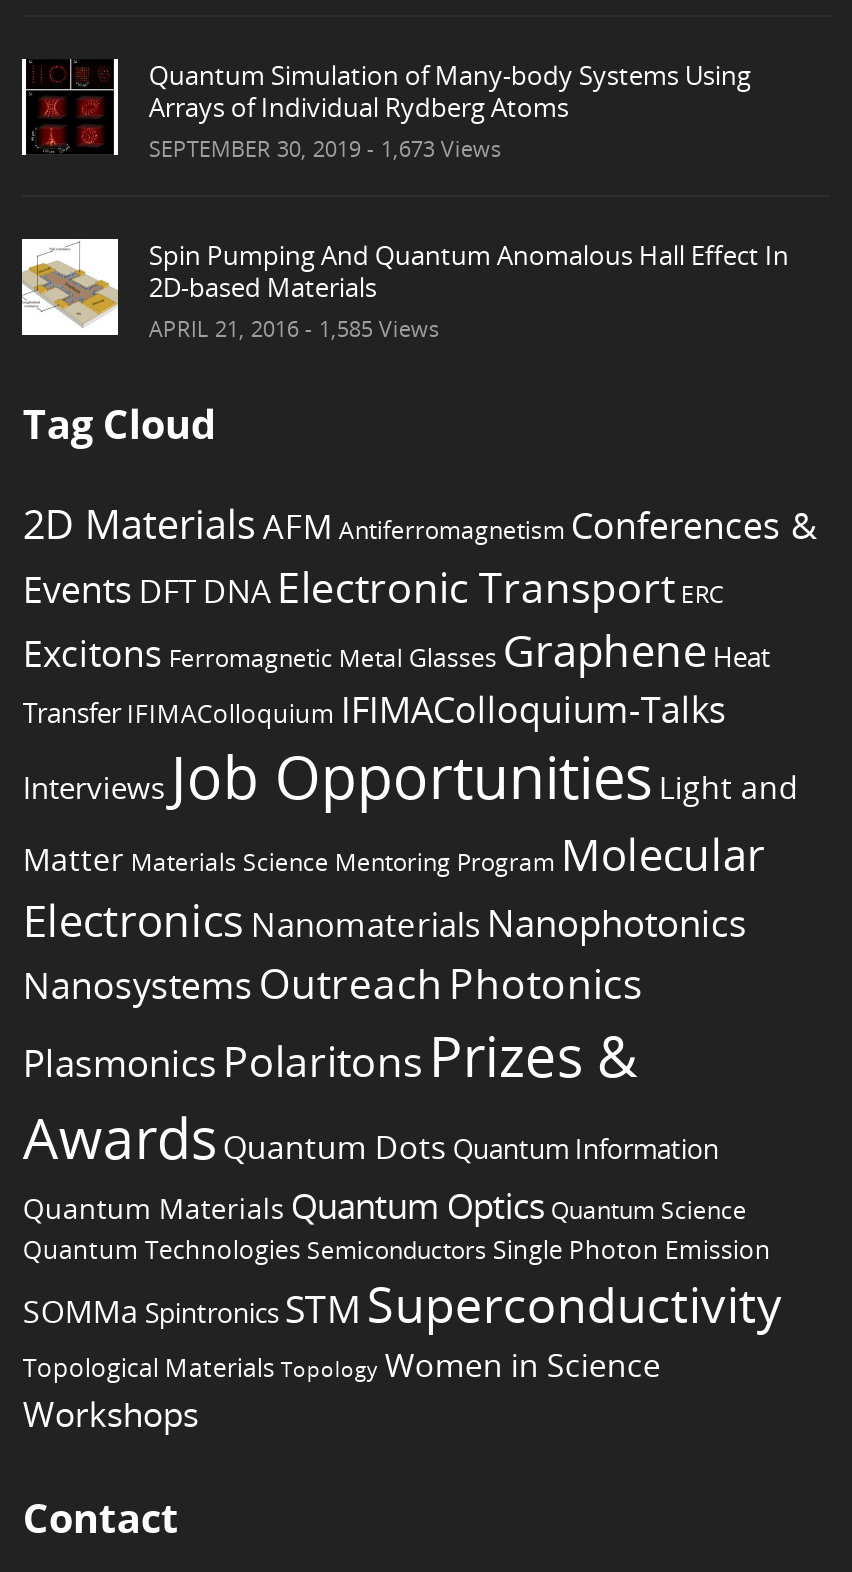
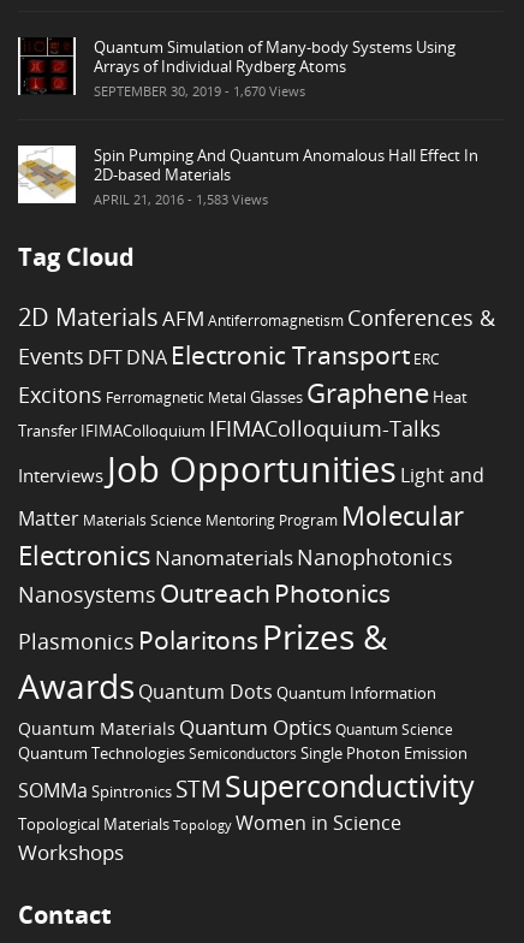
- SEPTEMBER 30, 2019 - 1,673 Views
+ SEPTEMBER 30, 2019 - 1,670 Views

- APRIL 21, 2016 - 1,585 Views
+ APRIL 21, 2016 - 1,583 Views
